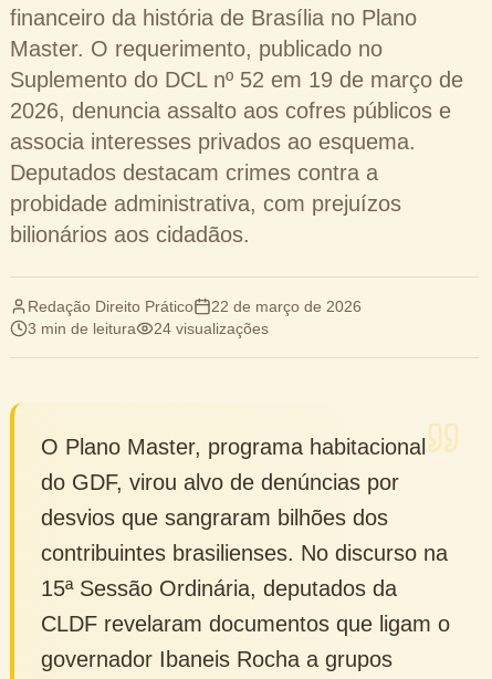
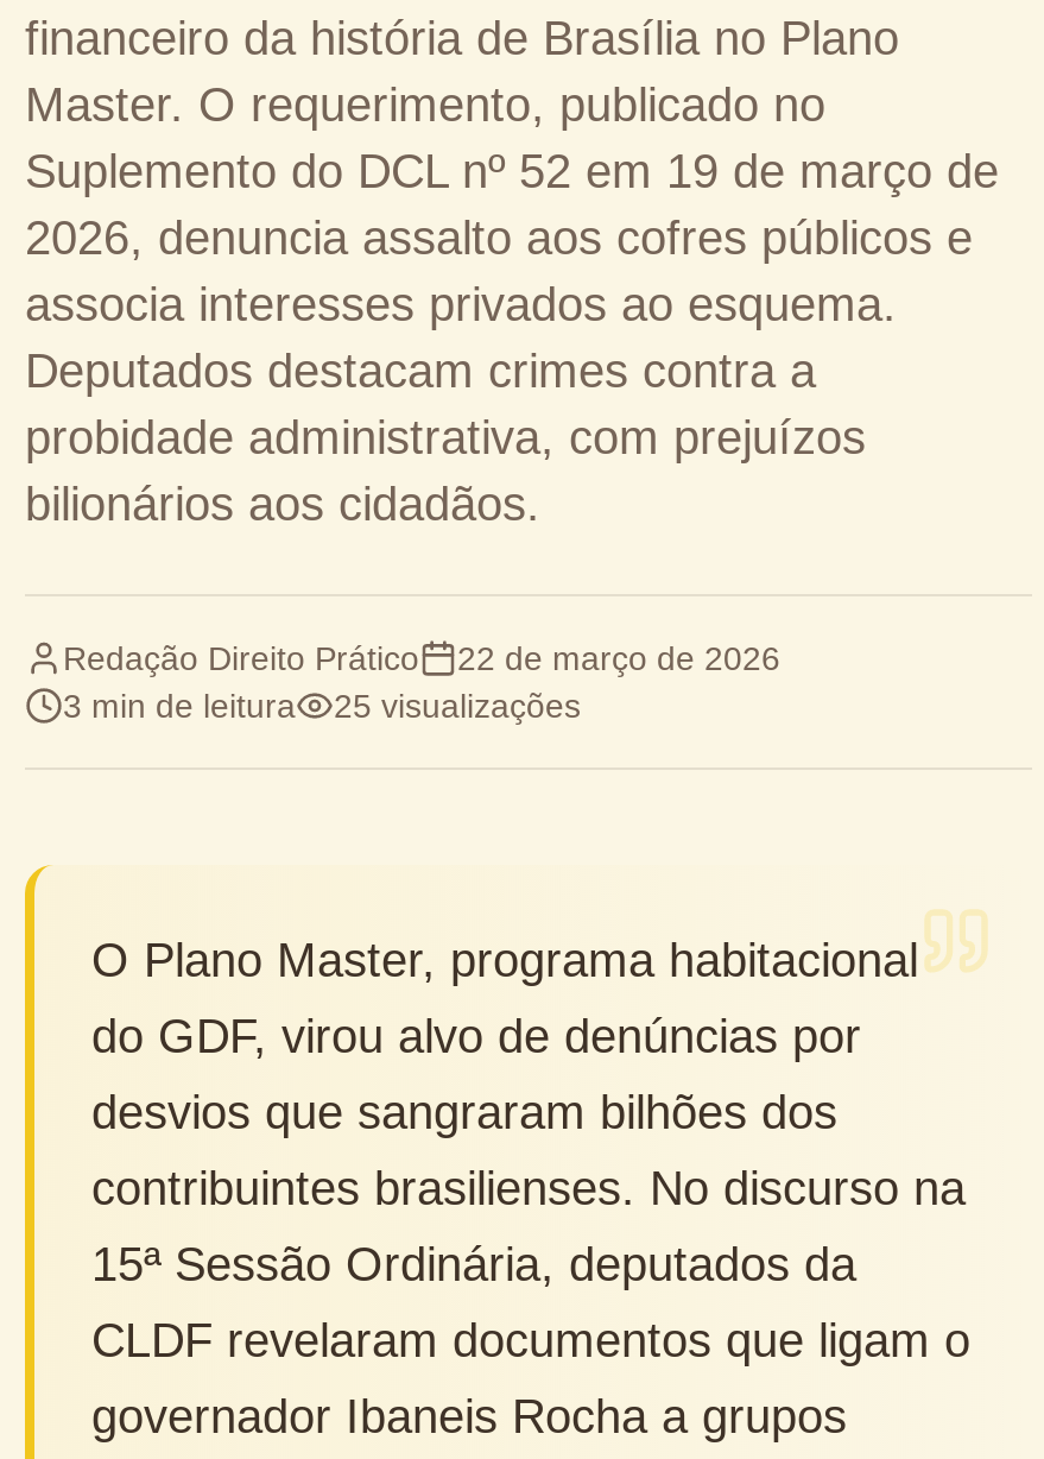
- 24 visualizações
+ 25 visualizações
